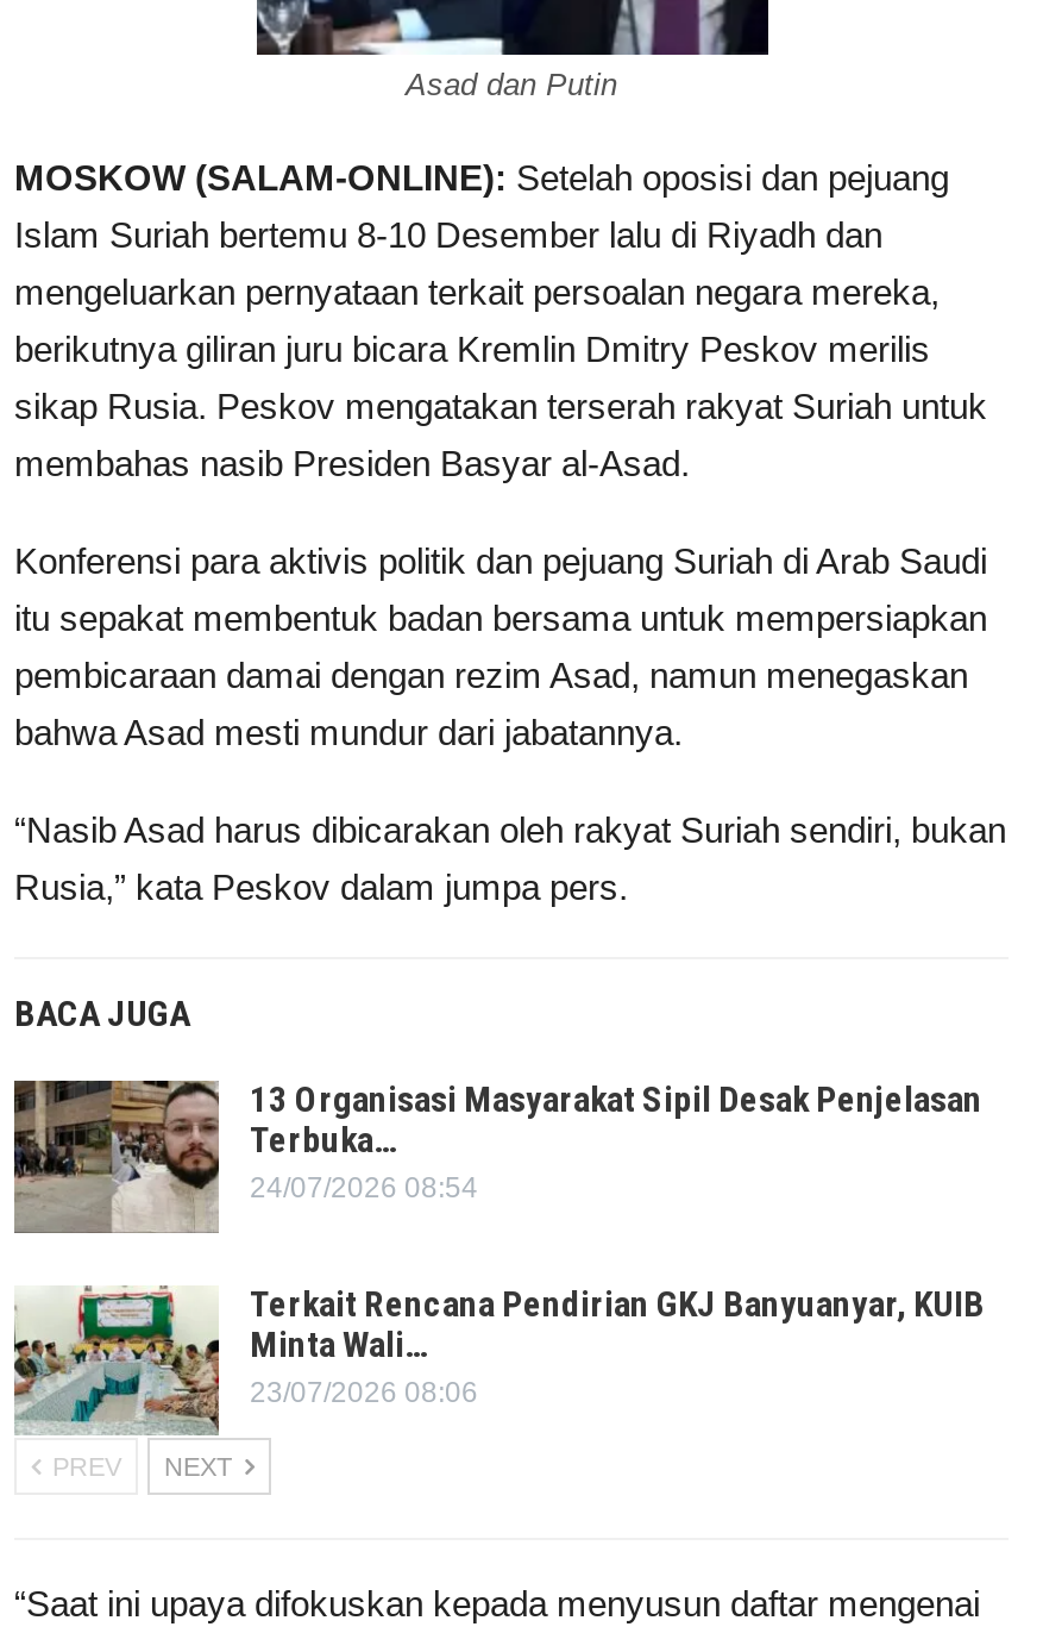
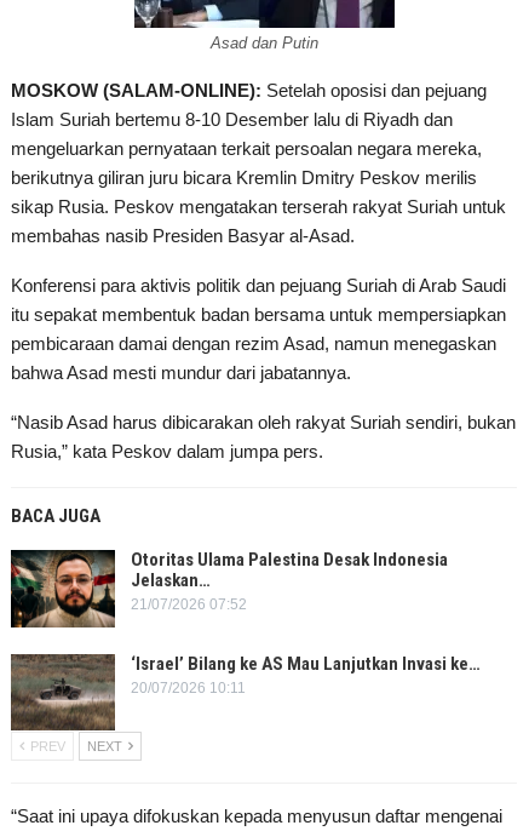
- [image]
- 13 Organisasi Masyarakat Sipil Desak Penjelasan
- Terbuka…
- 24/07/2026 08:54
+ [image]
+ Otoritas Ulama Palestina Desak Indonesia
+ Jelaskan…
+ 21/07/2026 07:52

- [image]
- Terkait Rencana Pendirian GKJ Banyuanyar, KUIB
- Minta Wali…
- 23/07/2026 08:06
+ [image]
+ ‘Israel’ Bilang ke AS Mau Lanjutkan Invasi ke…
+ 20/07/2026 10:11
